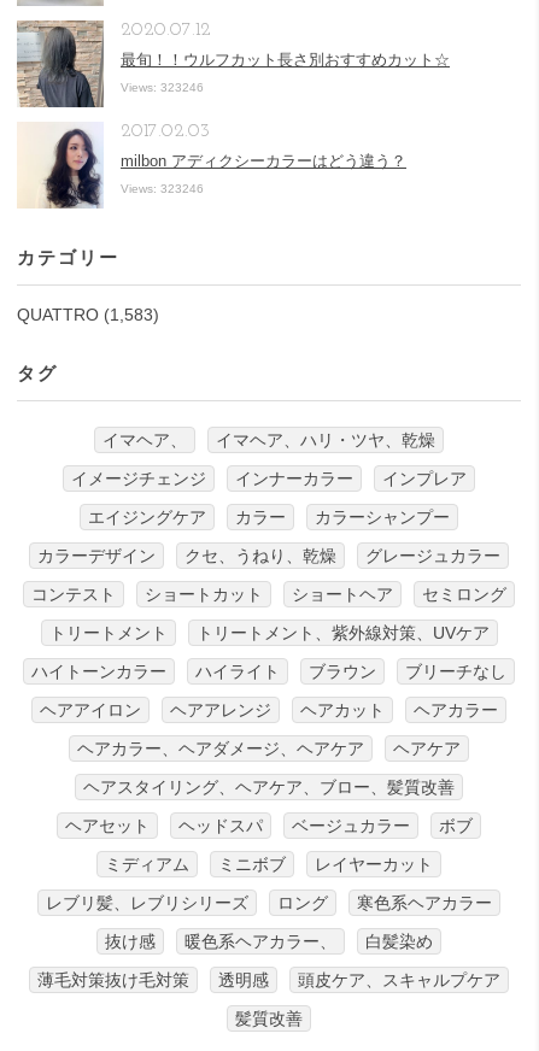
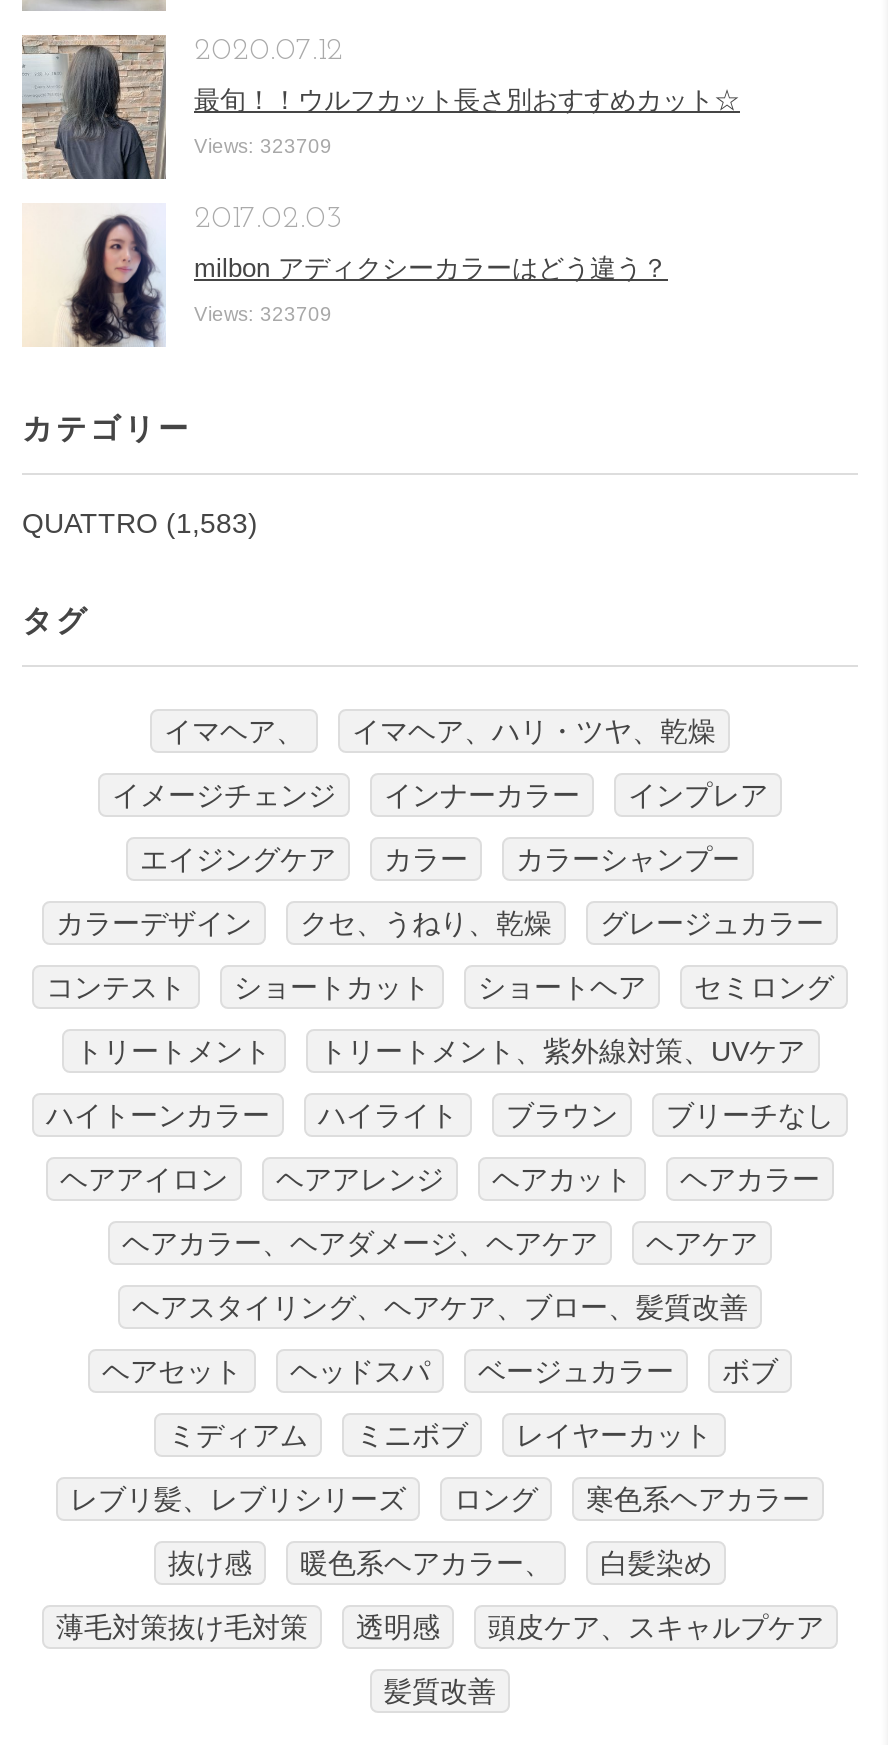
- Views: 323246
+ Views: 323709

- Views: 323246
+ Views: 323709
